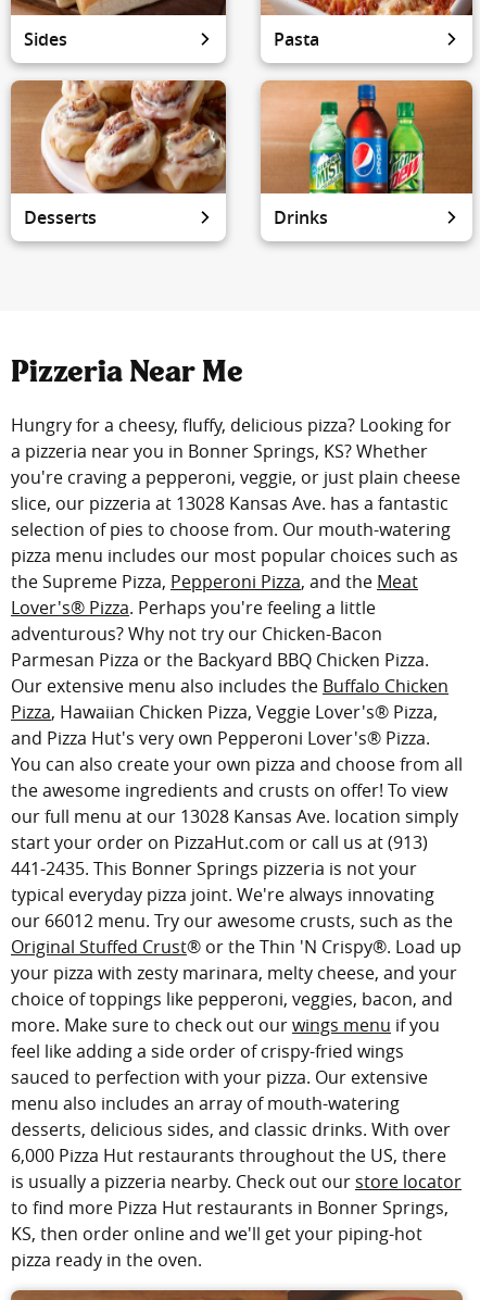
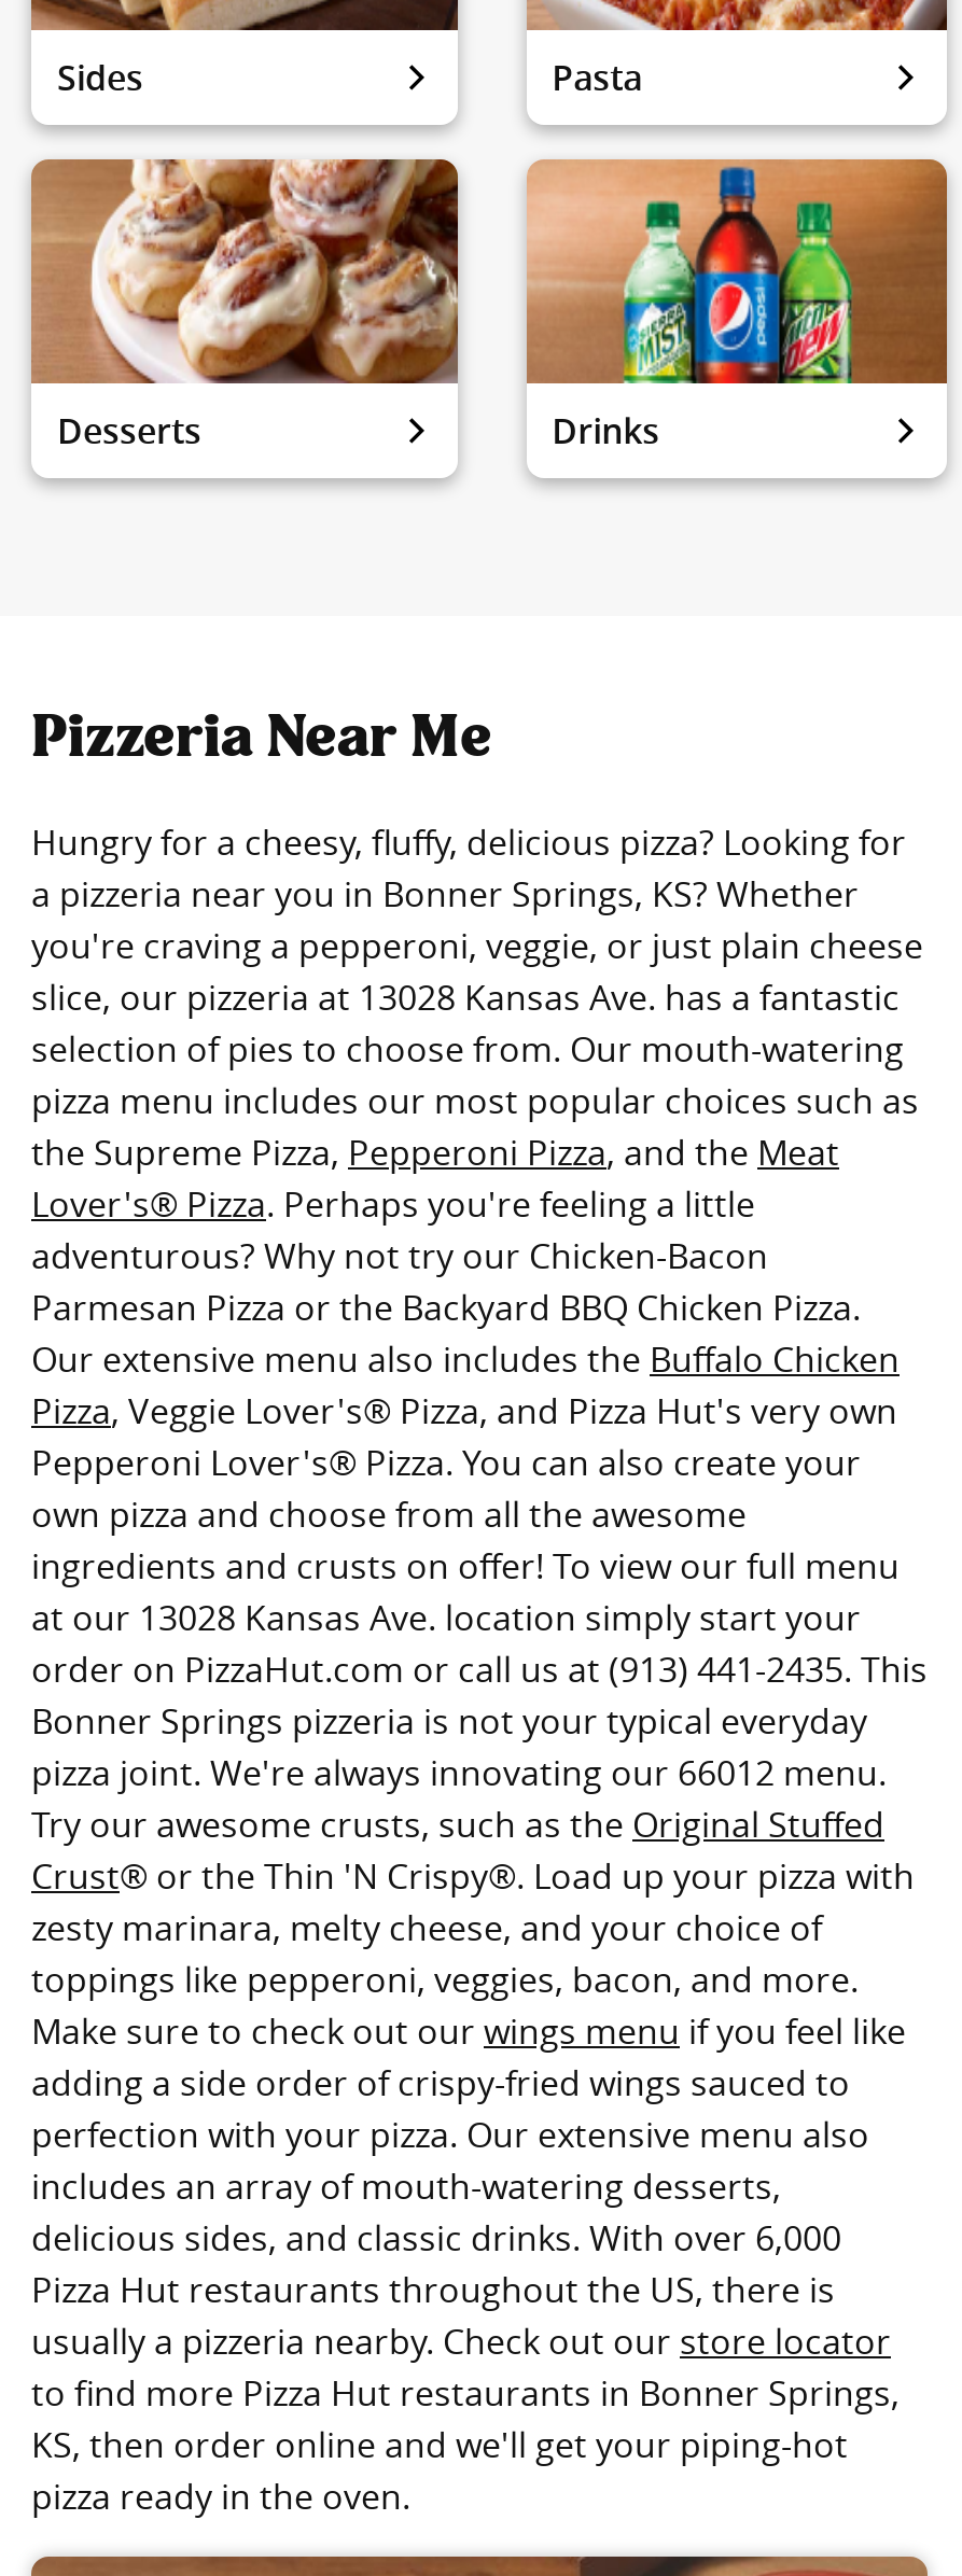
- Pizza, Hawaiian Chicken Pizza, Veggie Lover's® Pizza,
- and Pizza Hut's very own Pepperoni Lover's® Pizza.
- You can also create your own pizza and choose from all
- the awesome ingredients and crusts on offer! To view
- our full menu at our 13028 Kansas Ave. location simply
- start your order on PizzaHut.com or call us at (913)
- 441-2435. This Bonner Springs pizzeria is not your
- typical everyday pizza joint. We're always innovating
- our 66012 menu. Try our awesome crusts, such as the
- Original Stuffed Crust® or the Thin 'N Crispy®. Load up
- your pizza with zesty marinara, melty cheese, and your
- choice of toppings like pepperoni, veggies, bacon, and
- more. Make sure to check out our wings menu if you
- feel like adding a side order of crispy-fried wings
- sauced to perfection with your pizza. Our extensive
- menu also includes an array of mouth-watering
- desserts, delicious sides, and classic drinks. With over
- 6,000 Pizza Hut restaurants throughout the US, there
- is usually a pizzeria nearby. Check out our store locator
+ Pizza, Veggie Lover's® Pizza, and Pizza Hut's very own
+ Pepperoni Lover's® Pizza. You can also create your
+ own pizza and choose from all the awesome
+ ingredients and crusts on offer! To view our full menu
+ at our 13028 Kansas Ave. location simply start your
+ order on PizzaHut.com or call us at (913) 441-2435. This
+ Bonner Springs pizzeria is not your typical everyday
+ pizza joint. We're always innovating our 66012 menu.
+ Try our awesome crusts, such as the Original Stuffed
+ Crust® or the Thin 'N Crispy®. Load up your pizza with
+ zesty marinara, melty cheese, and your choice of
+ toppings like pepperoni, veggies, bacon, and more.
+ Make sure to check out our wings menu if you feel like
+ adding a side order of crispy-fried wings sauced to
+ perfection with your pizza. Our extensive menu also
+ includes an array of mouth-watering desserts,
+ delicious sides, and classic drinks. With over 6,000
+ Pizza Hut restaurants throughout the US, there is
+ usually a pizzeria nearby. Check out our store locator
